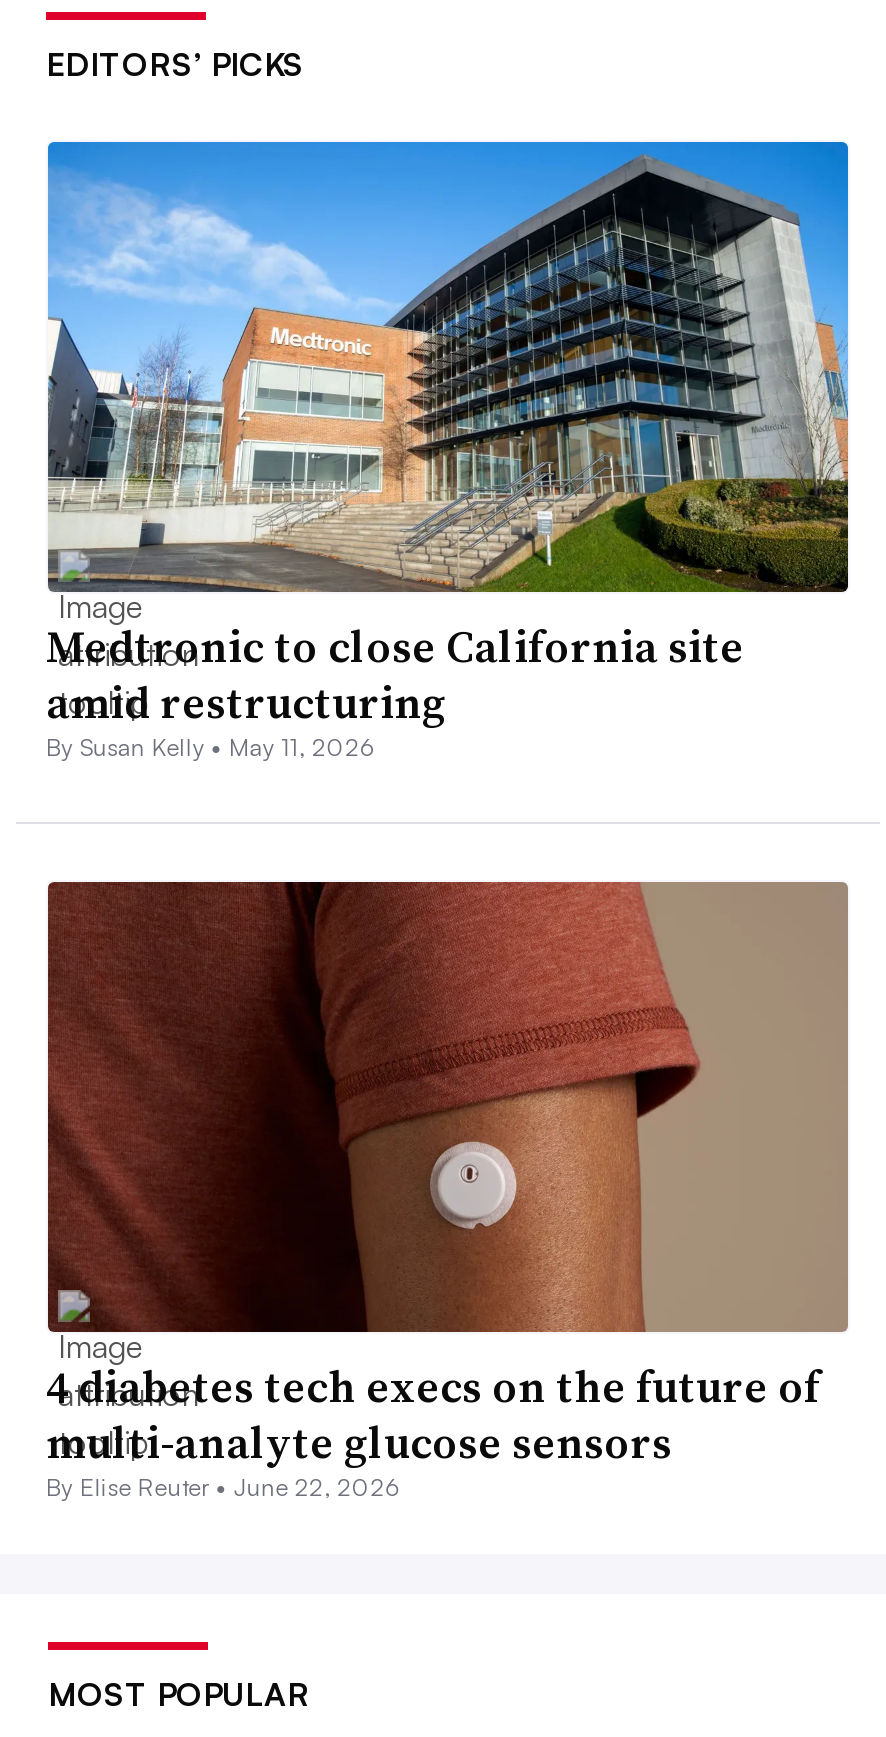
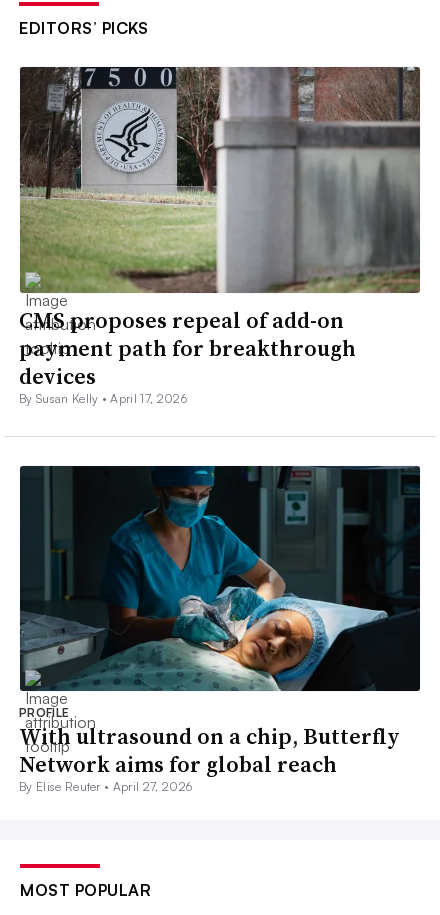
- [image]
- Medtronic to close California site
- amid restructuring
- By Susan Kelly • May 11, 2026
+ [image]
+ CMS proposes repeal of add-on
+ payment path for breakthrough
+ devices
+ By Susan Kelly • April 17, 2026

- [image]
- 4 diabetes tech execs on the future of
- multi-analyte glucose sensors
- By Elise Reuter • June 22, 2026
+ [image]
+ PROFILE
+ With ultrasound on a chip, Butterfly
+ Network aims for global reach
+ By Elise Reuter • April 27, 2026
